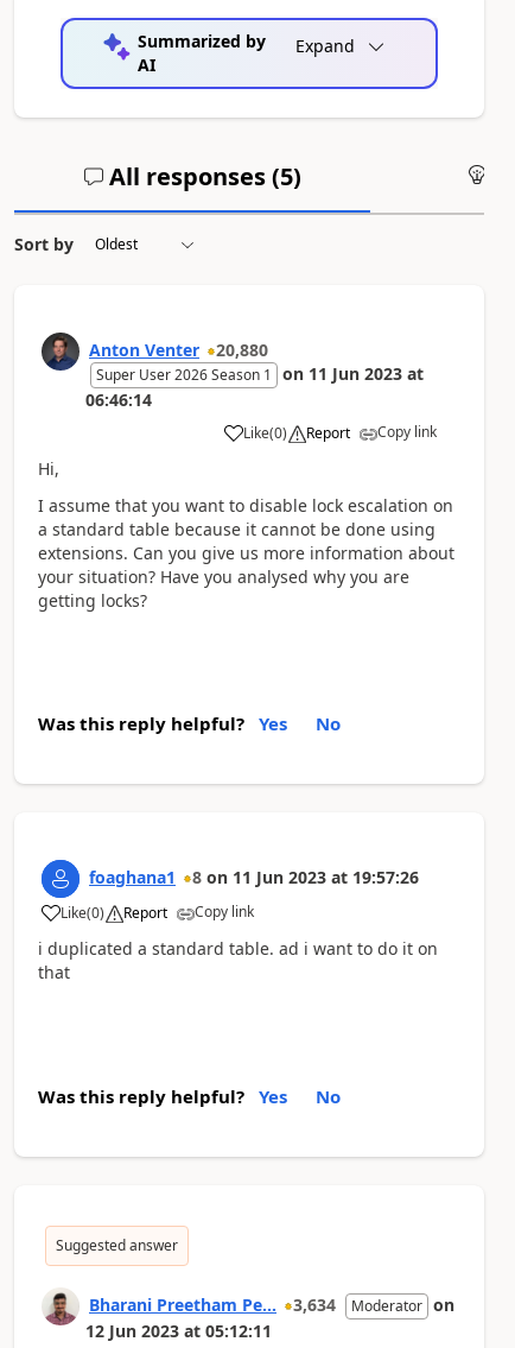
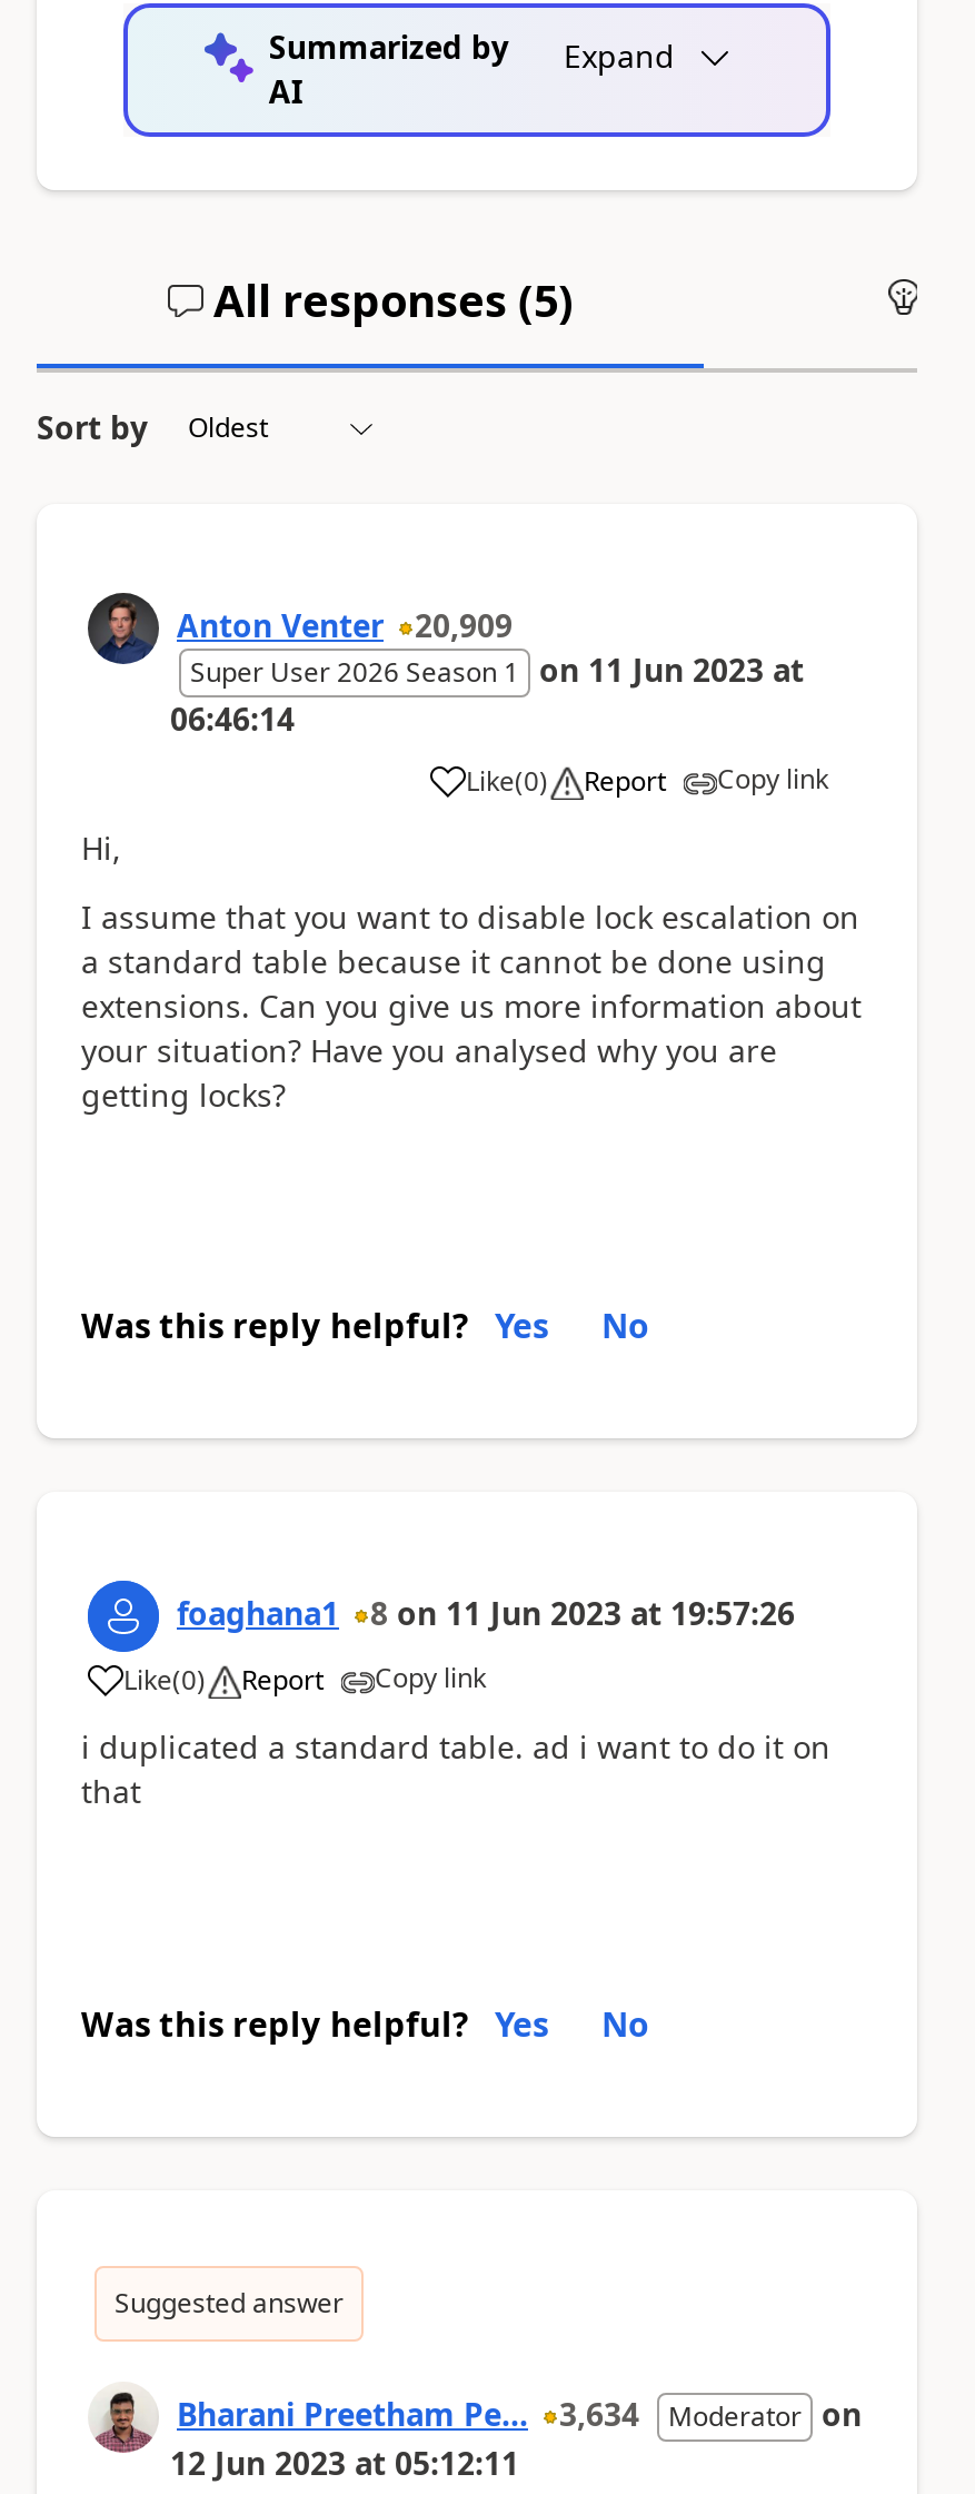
- Anton Venter 20,880
+ Anton Venter 20,909
